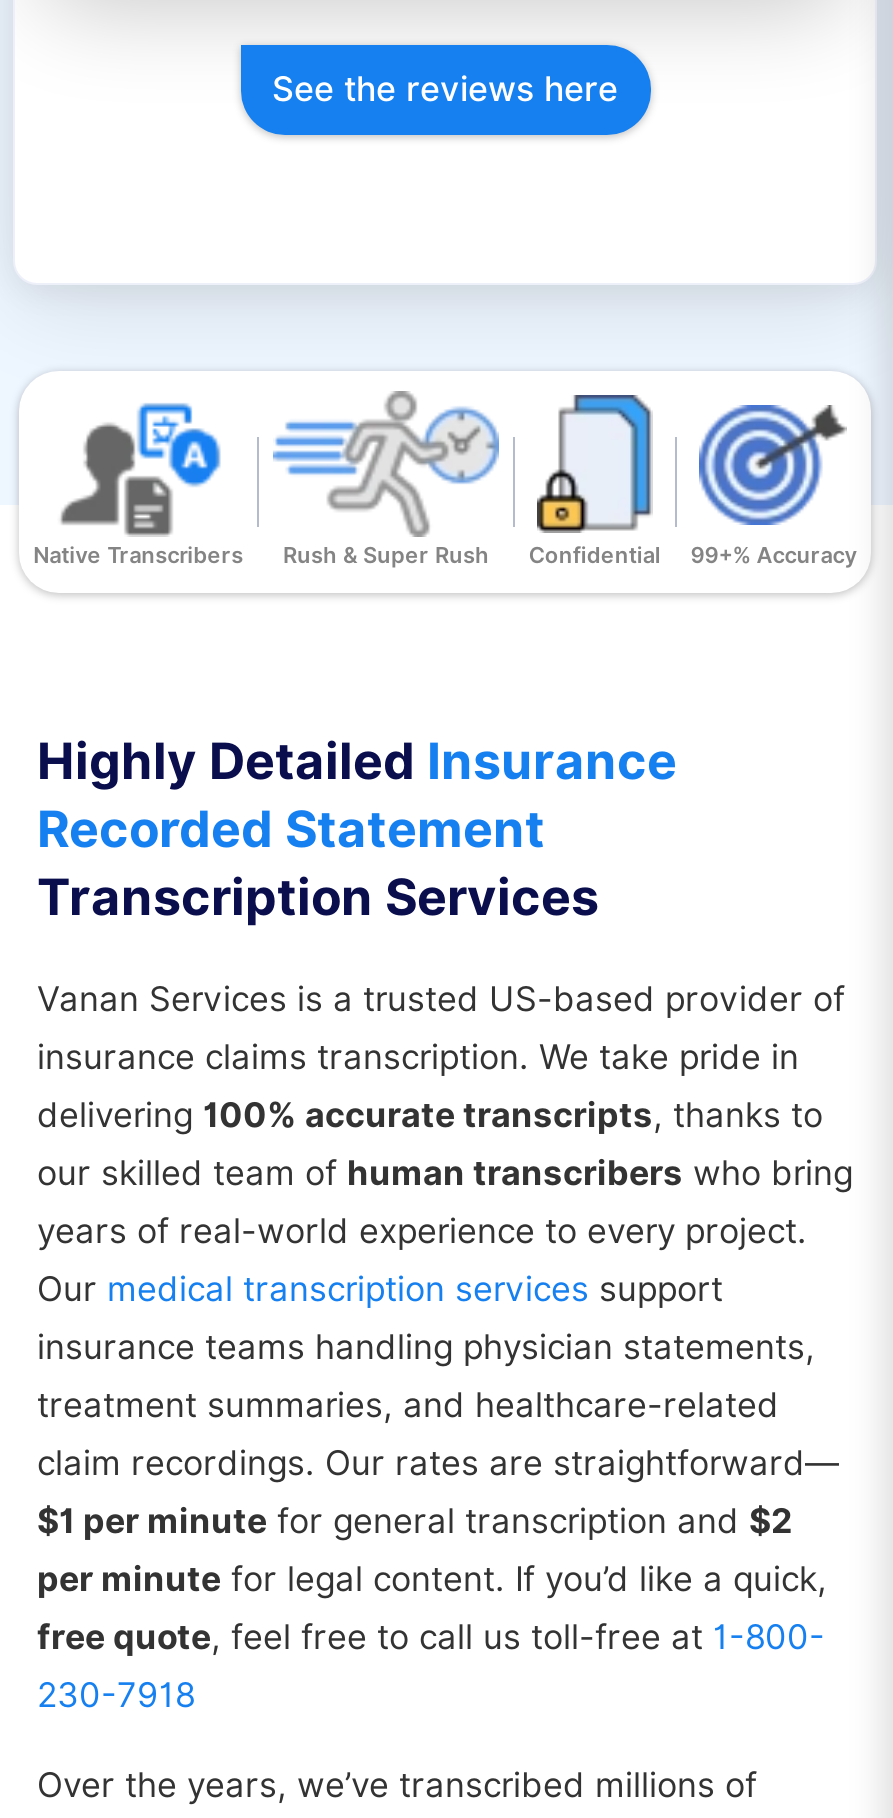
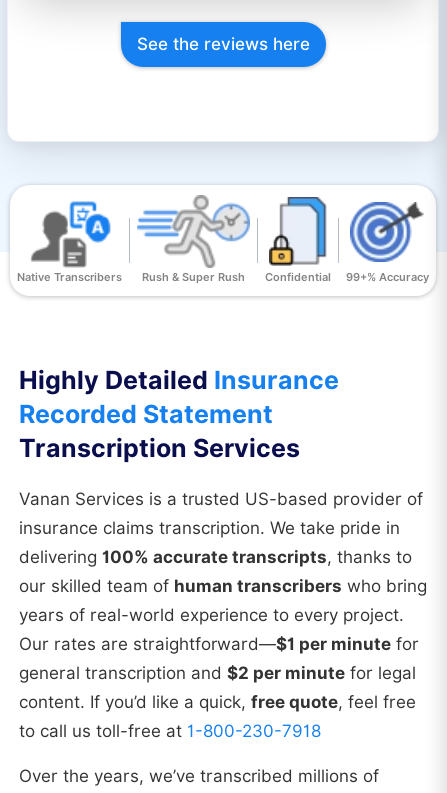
- Our medical transcription services support
- insurance teams handling physician statements,
- treatment summaries, and healthcare-related
- claim recordings. Our rates are straightforward—
- $1 per minute for general transcription and $2
- per minute for legal content. If you’d like a quick,
- free quote, feel free to call us toll-free at 1-800-
- 230-7918
+ Our rates are straightforward—$1 per minute for
+ general transcription and $2 per minute for legal
+ content. If you’d like a quick, free quote, feel free
+ to call us toll-free at 1-800-230-7918
